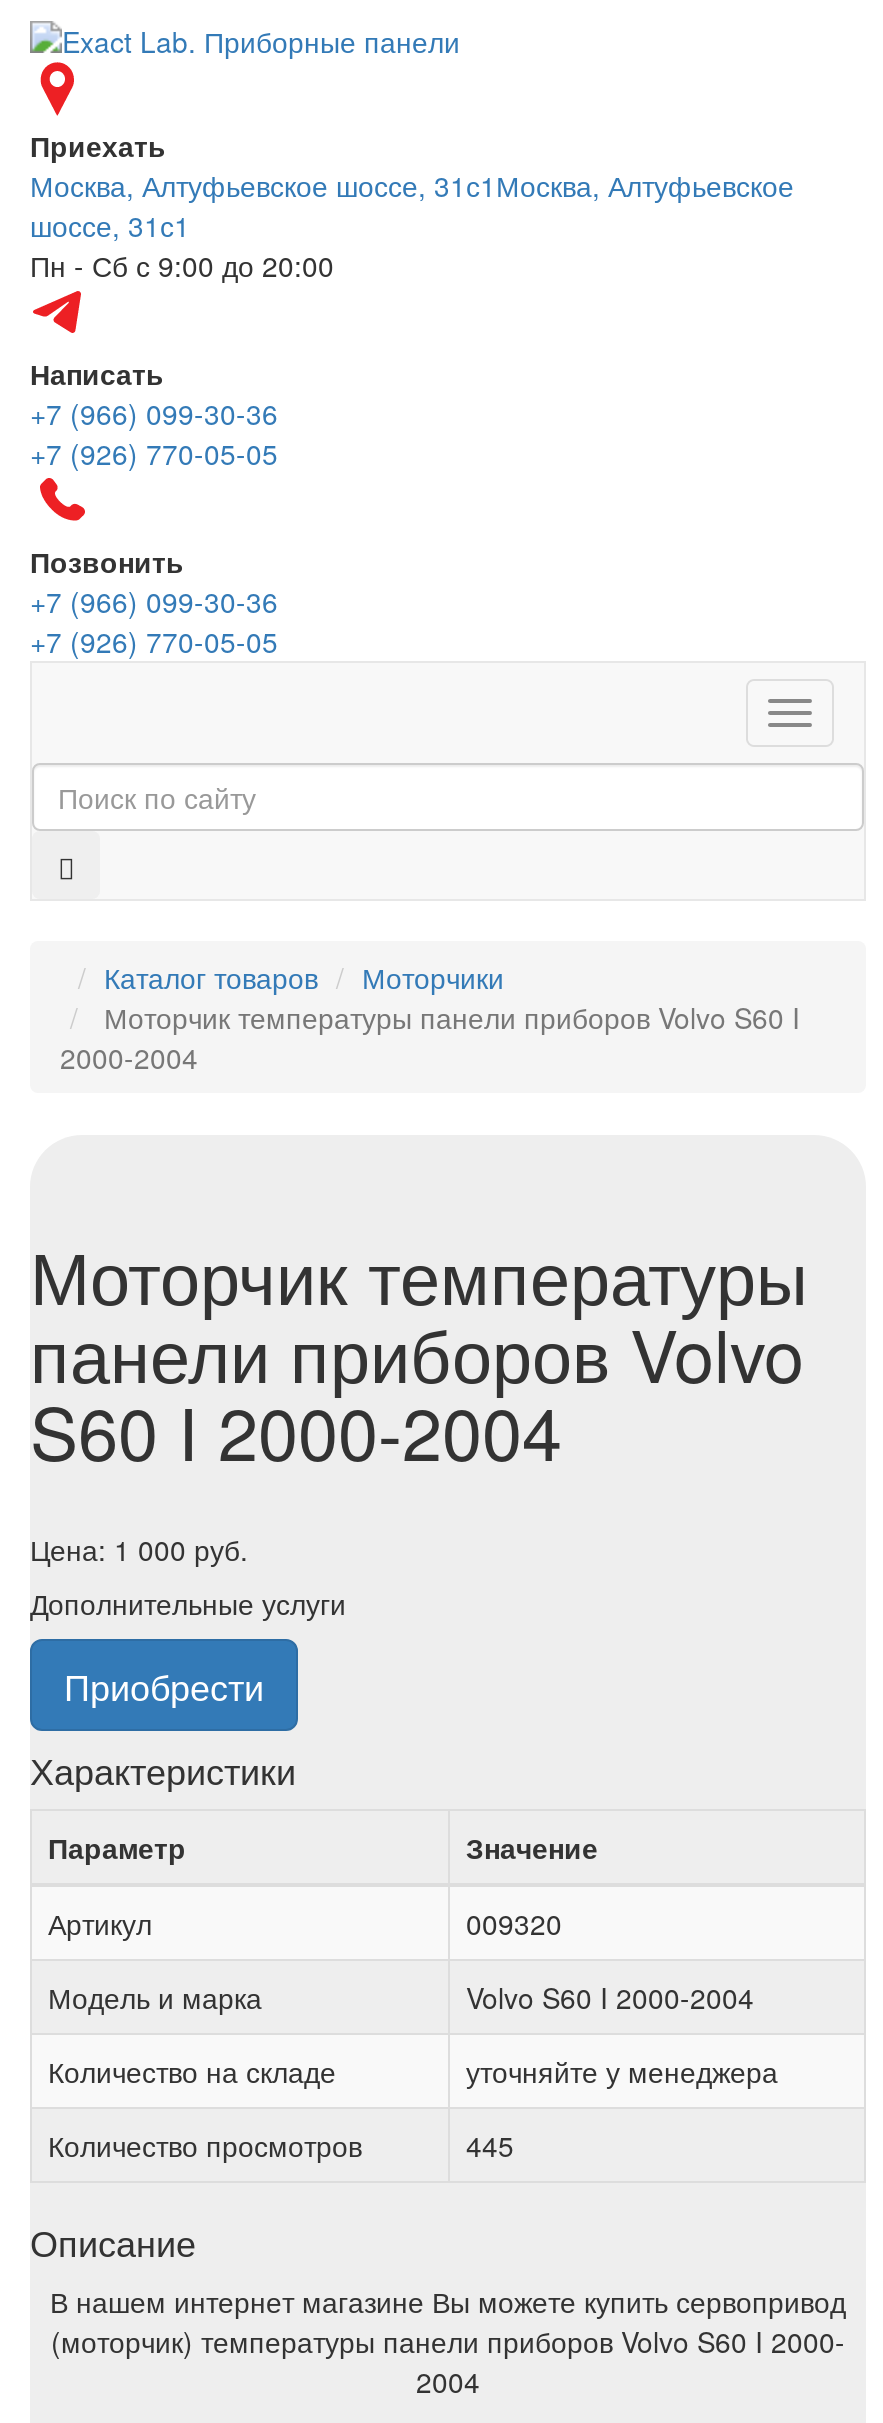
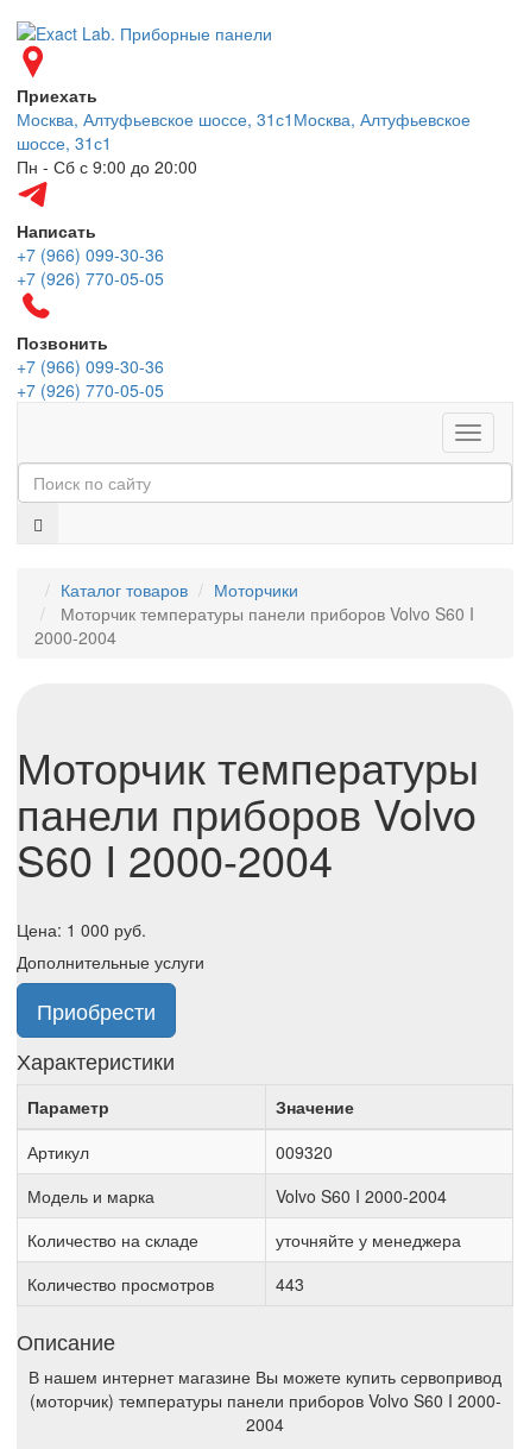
- 445
+ 443
